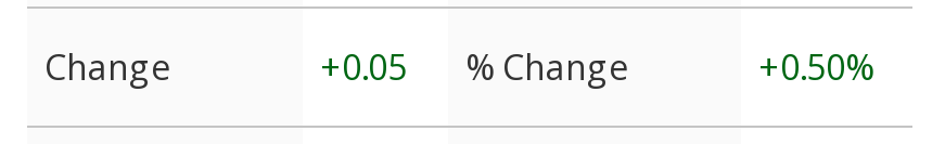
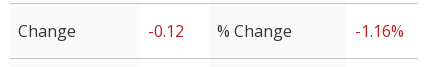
- +0.05 % Change
+ -0.12 % Change

- +0.50%
+ -1.16%
